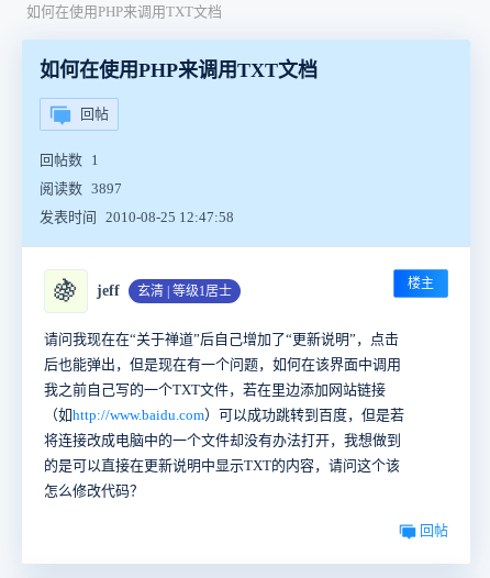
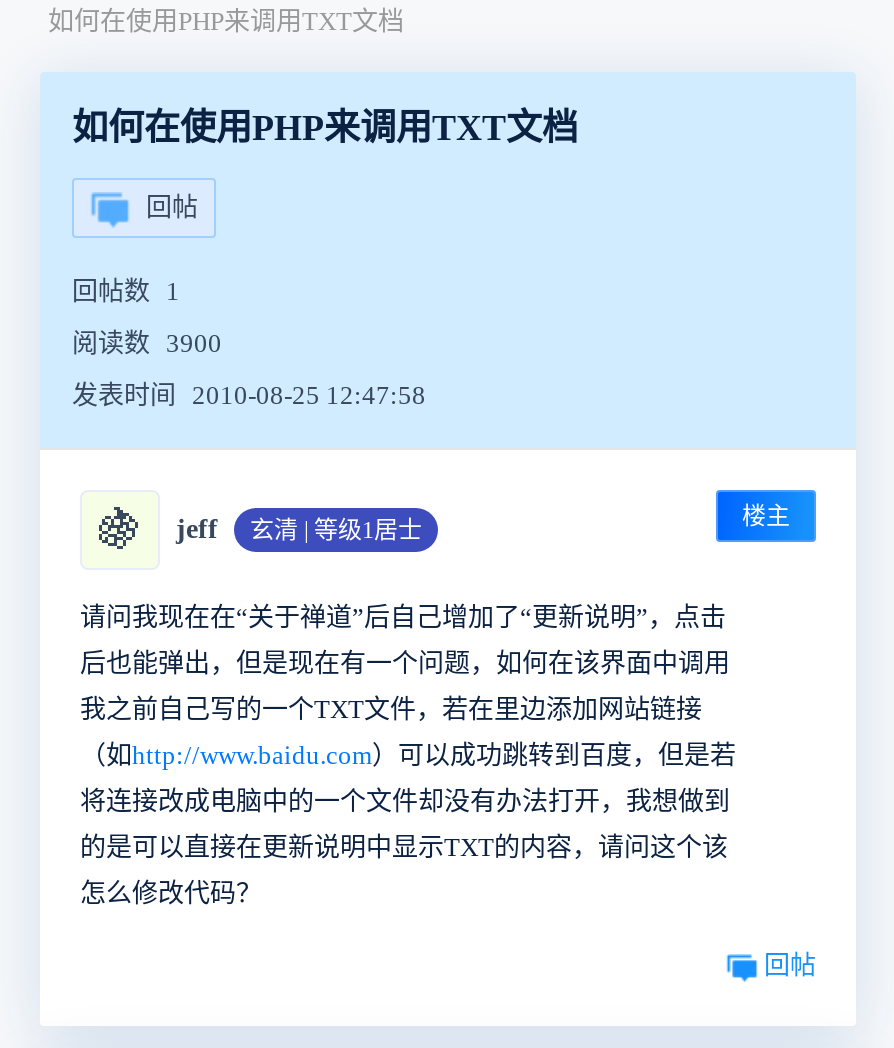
- 阅读数 3897
+ 阅读数 3900
